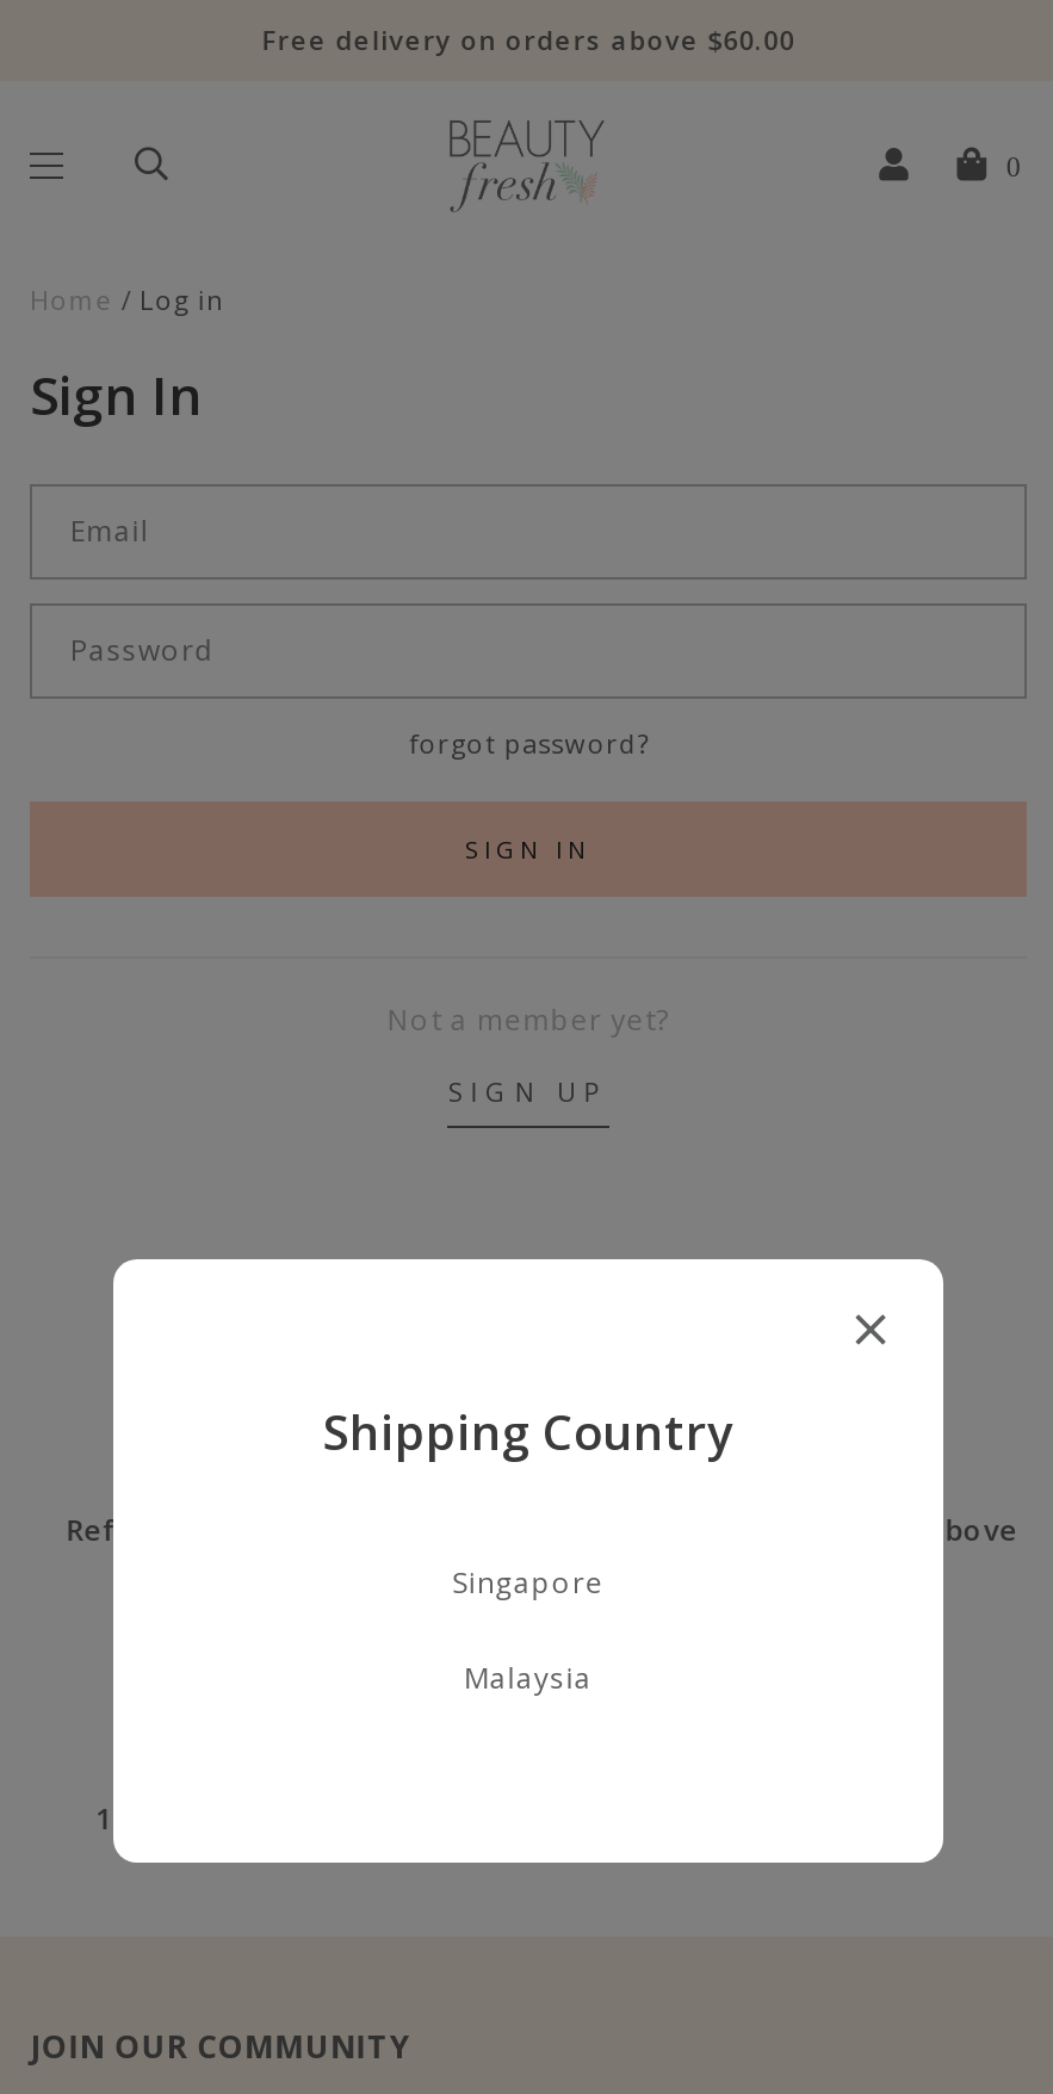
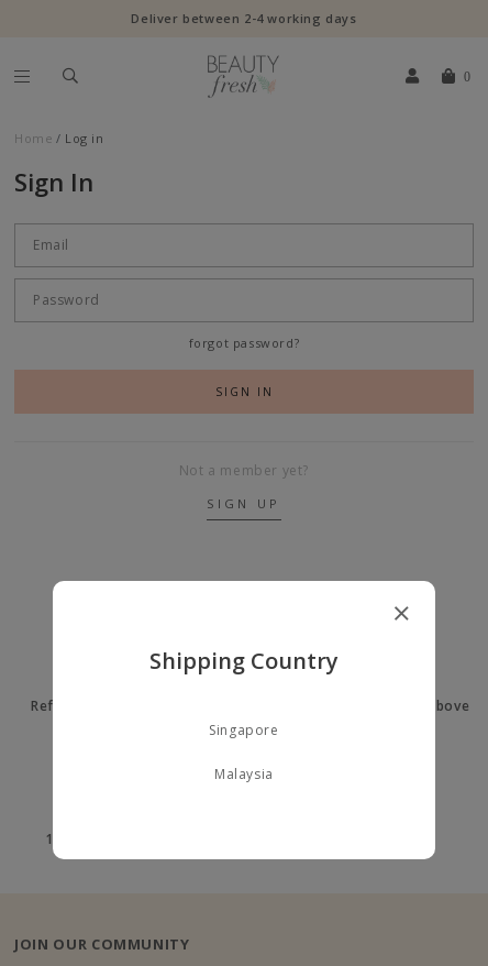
- Free delivery on orders above $60.00
+ Deliver between 2-4 working days
